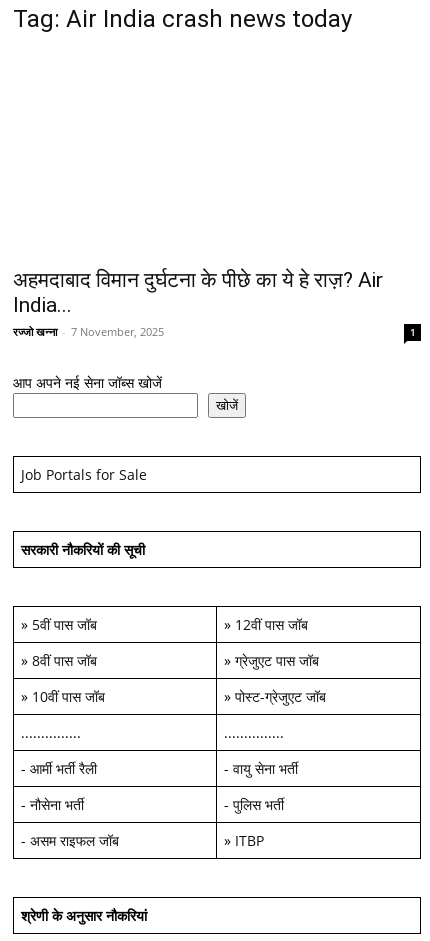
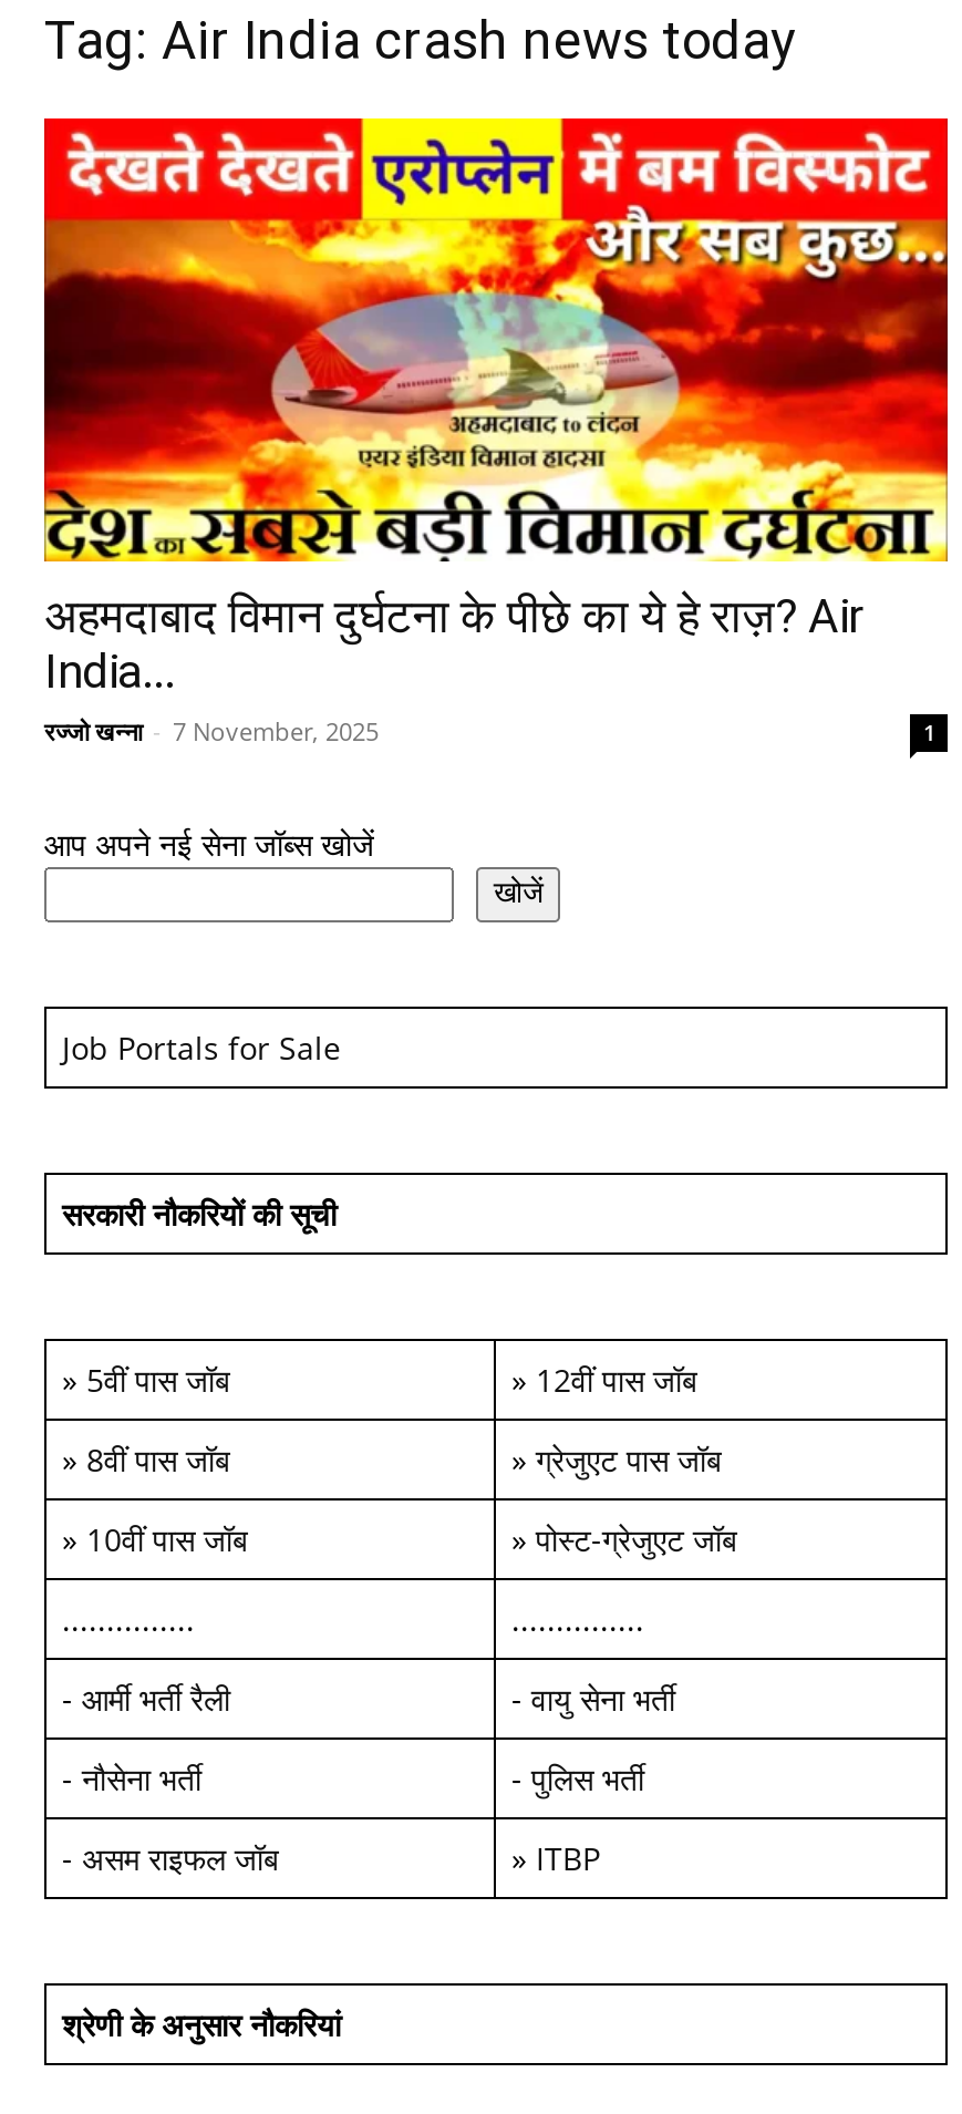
+ [image]
